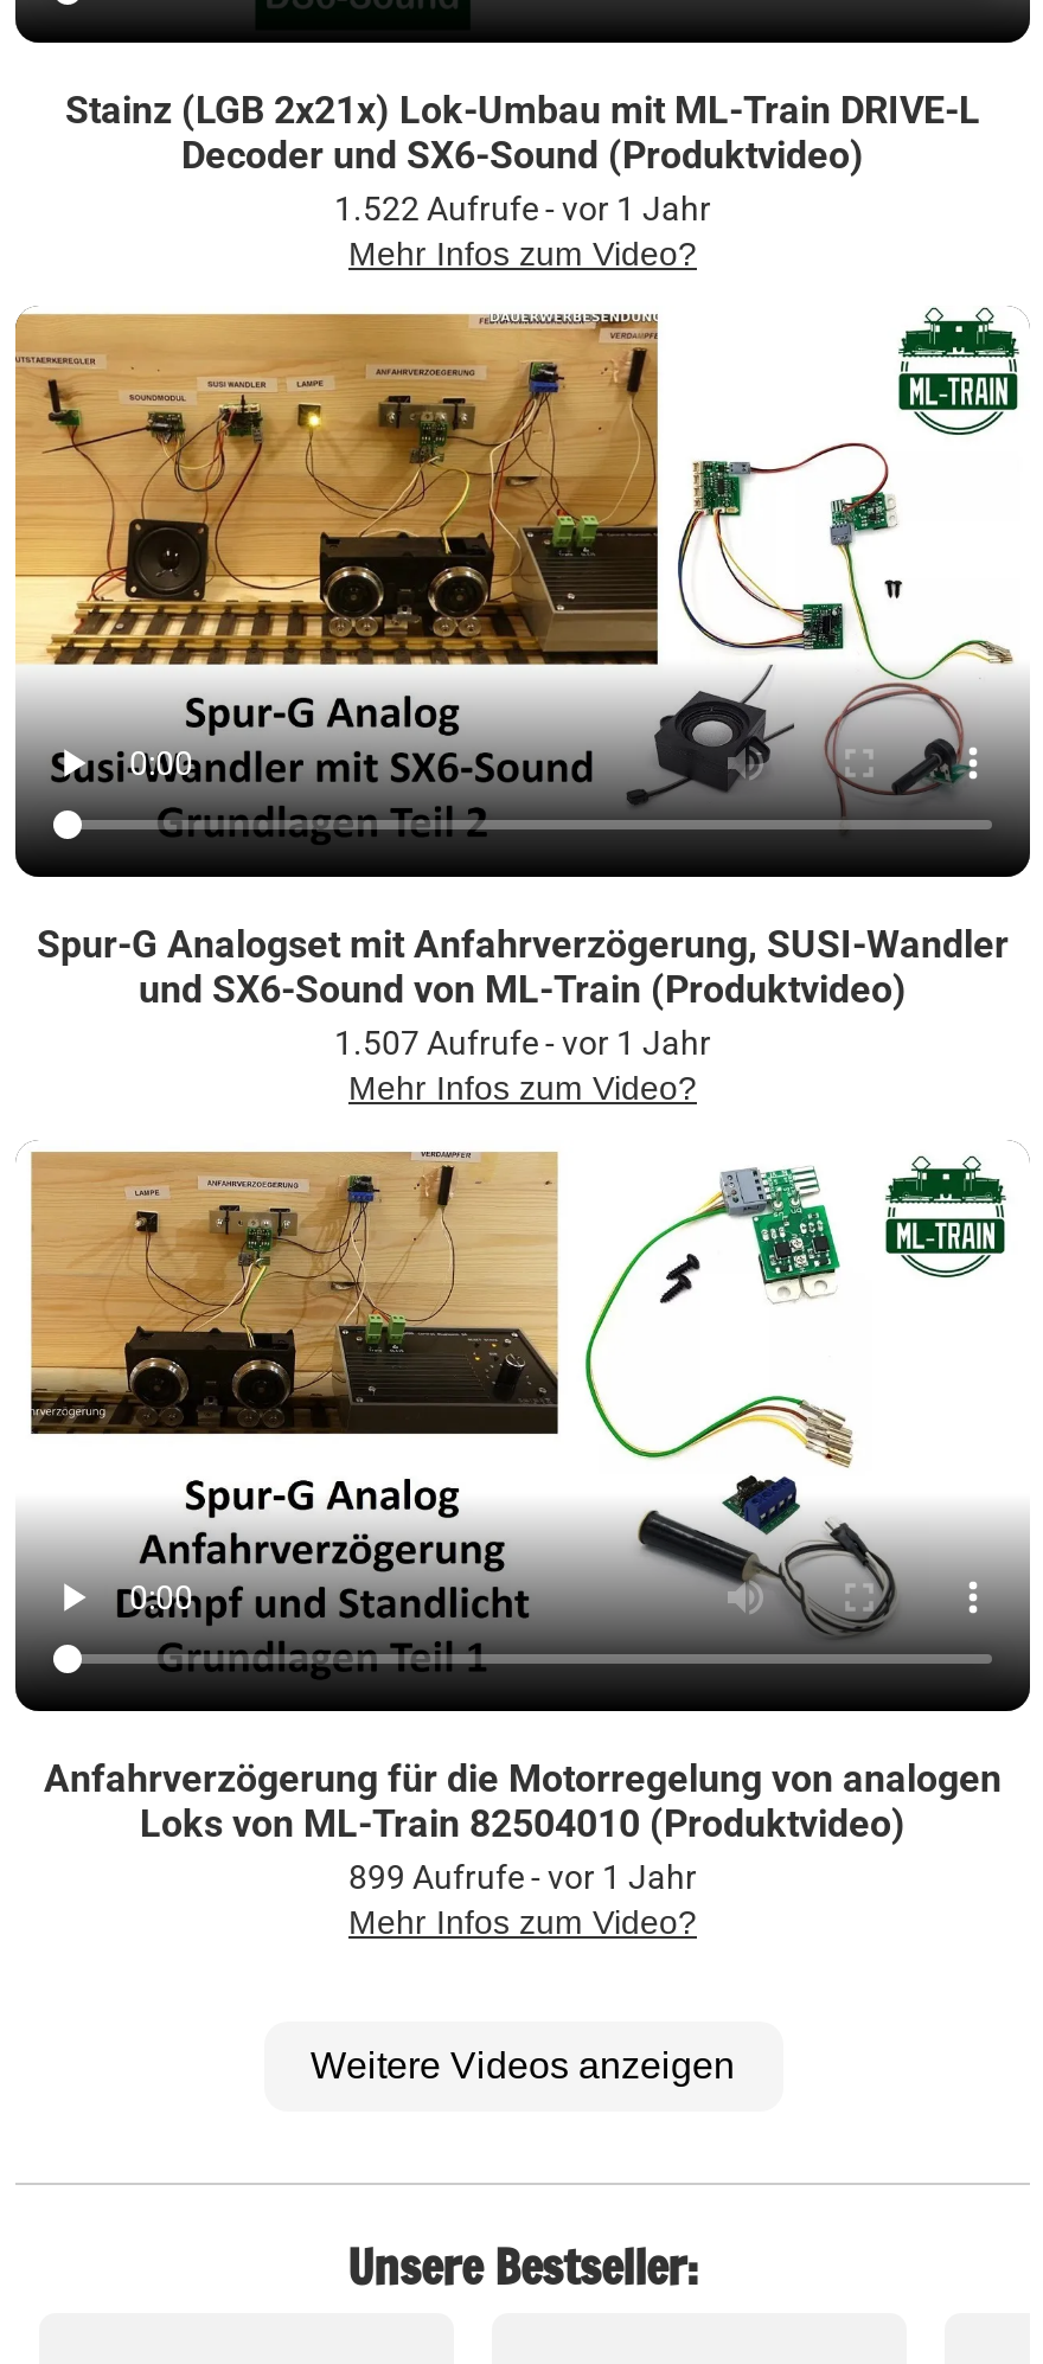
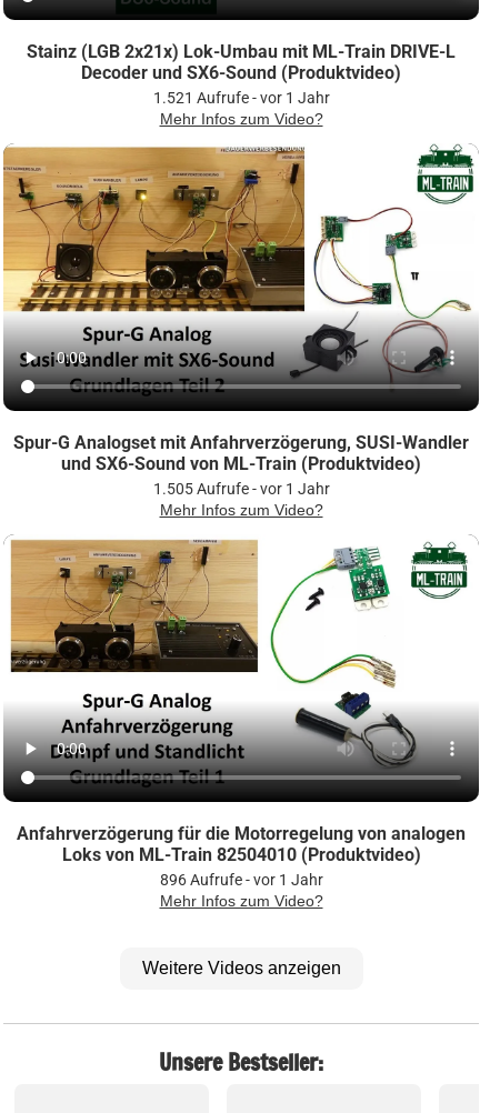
- 1.522 Aufrufe - vor 1 Jahr
+ 1.521 Aufrufe - vor 1 Jahr

- 1.507 Aufrufe - vor 1 Jahr
+ 1.505 Aufrufe - vor 1 Jahr

- 899 Aufrufe - vor 1 Jahr
+ 896 Aufrufe - vor 1 Jahr
